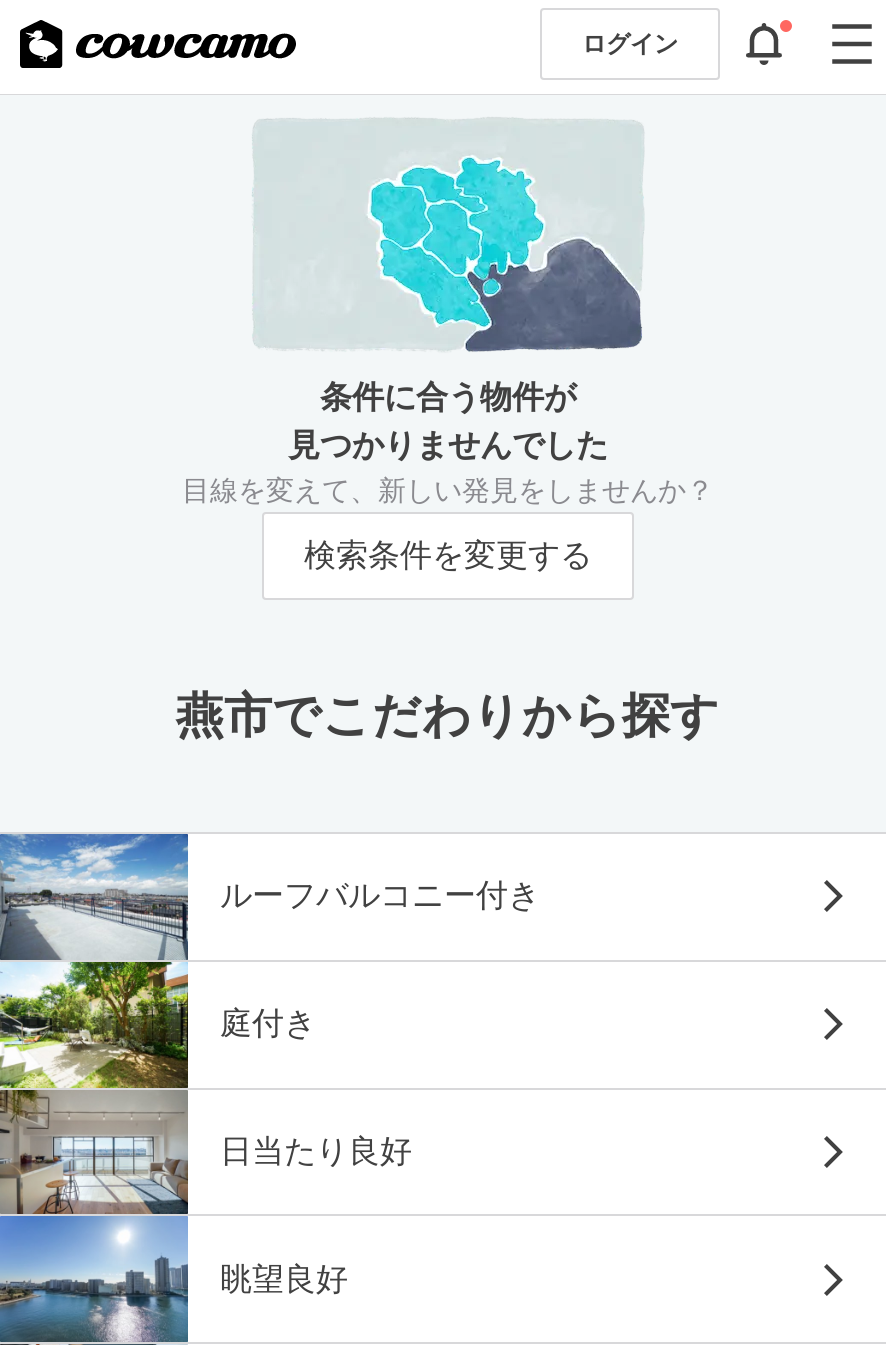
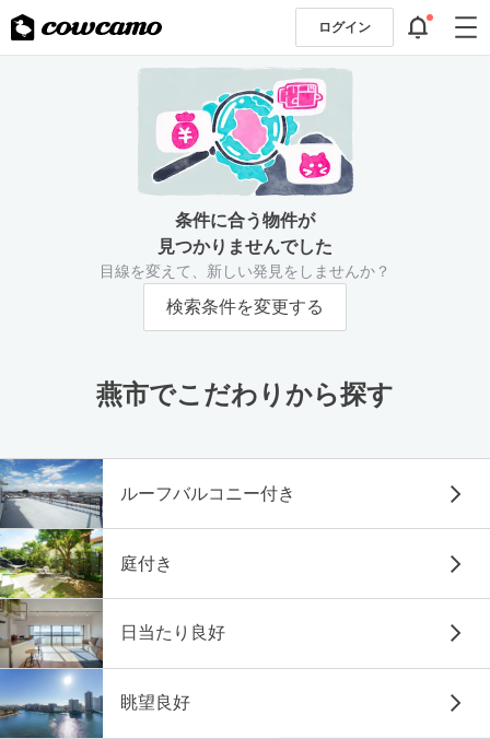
- [image]
+ [image]
